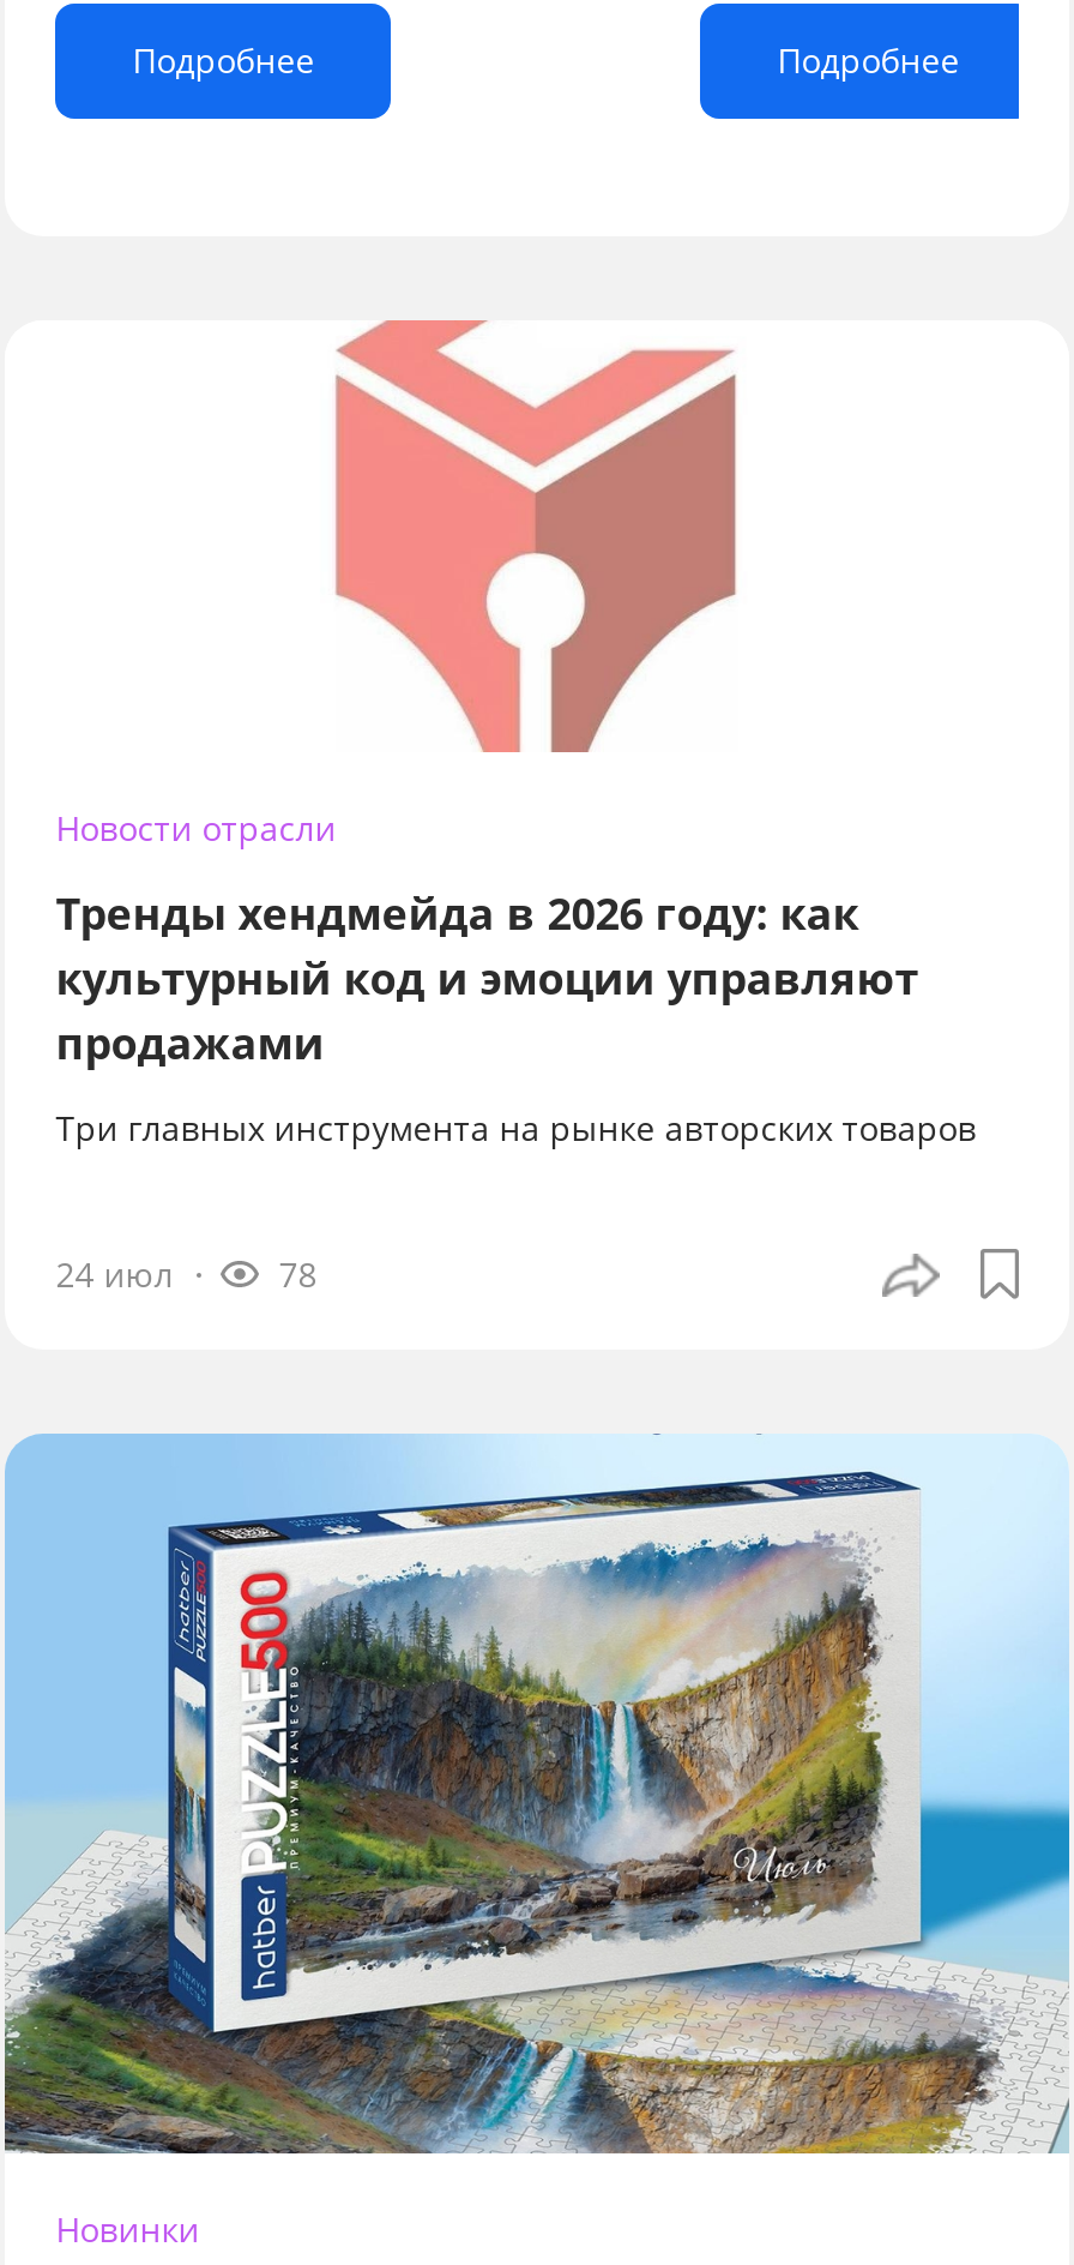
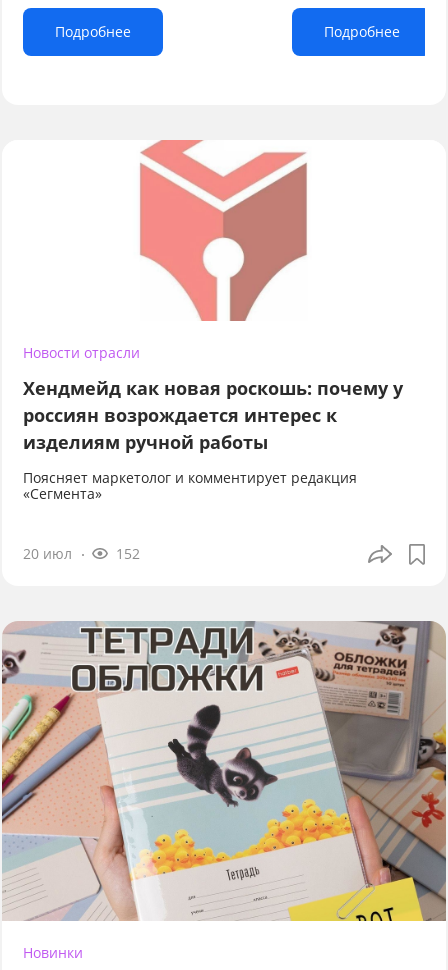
- Тренды хендмейда в 2026 году: как
- культурный код и эмоции управляют
- продажами
+ Хендмейд как новая роскошь: почему у
+ россиян возрождается интерес к
+ изделиям ручной работы

- Три главных инструмента на рынке авторских товаров
+ Поясняет маркетолог и комментирует редакция
+ «Сегмента»

- 24 июл
- 78
+ 20 июл
+ 152

- [image]
+ [image]
